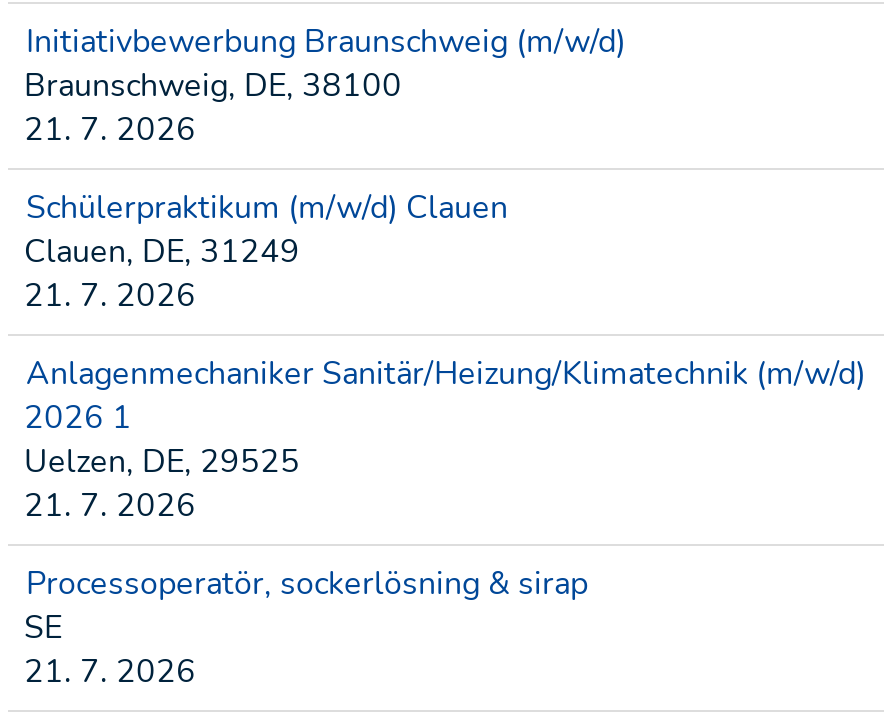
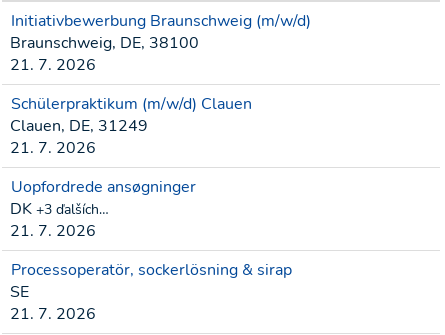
- Anlagenmechaniker Sanitär/Heizung/Klimatechnik (m/w/d)
- 2026 1
- Uelzen, DE, 29525
+ Uopfordrede ansøgninger
+ DK +3 ďalších…
